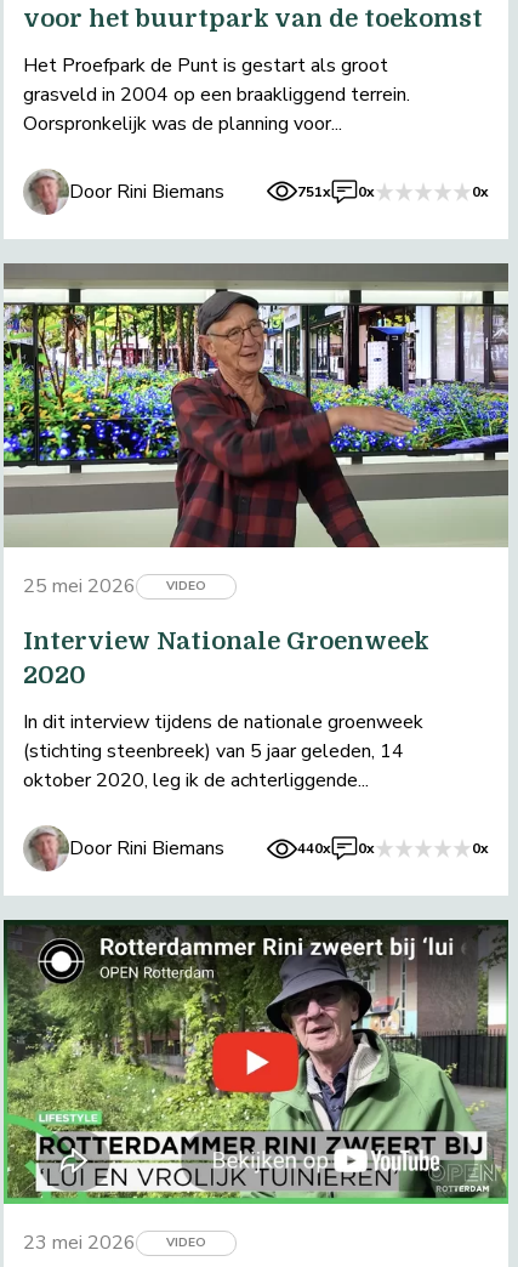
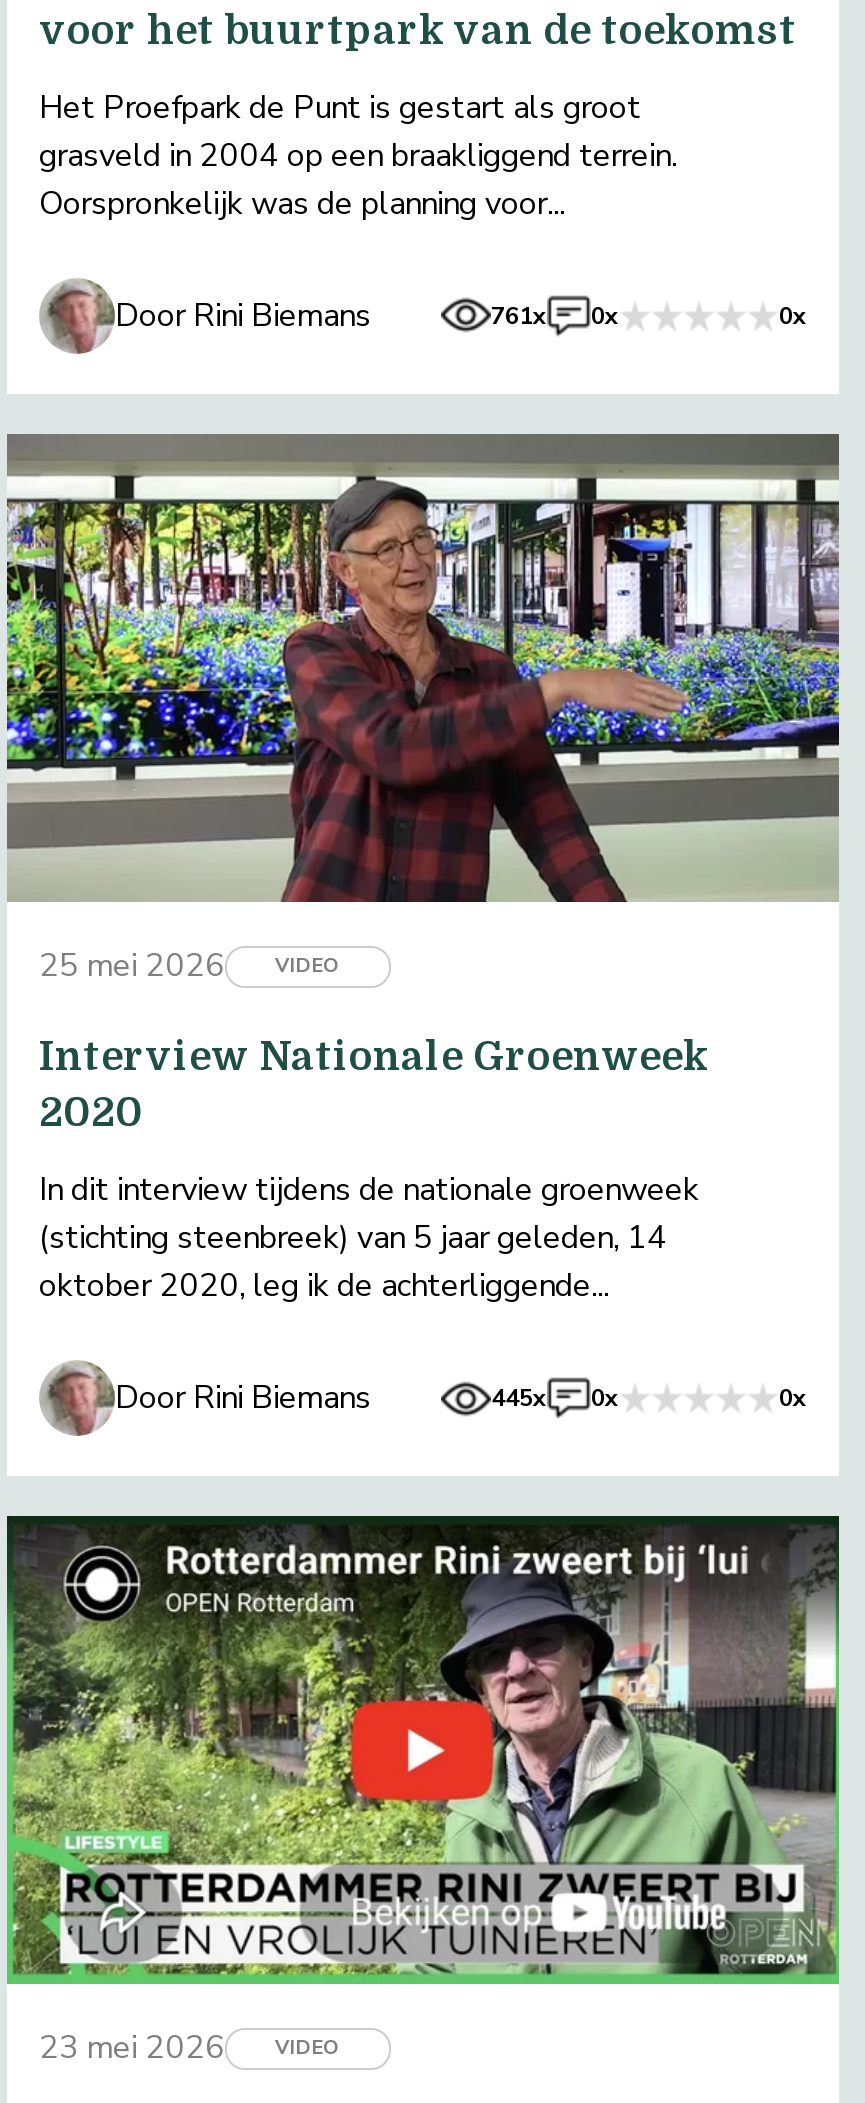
- 751x
+ 761x

- 440x
+ 445x
